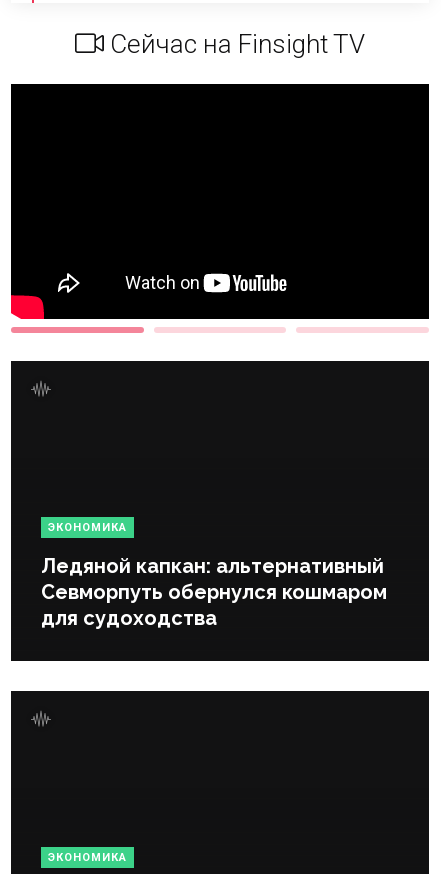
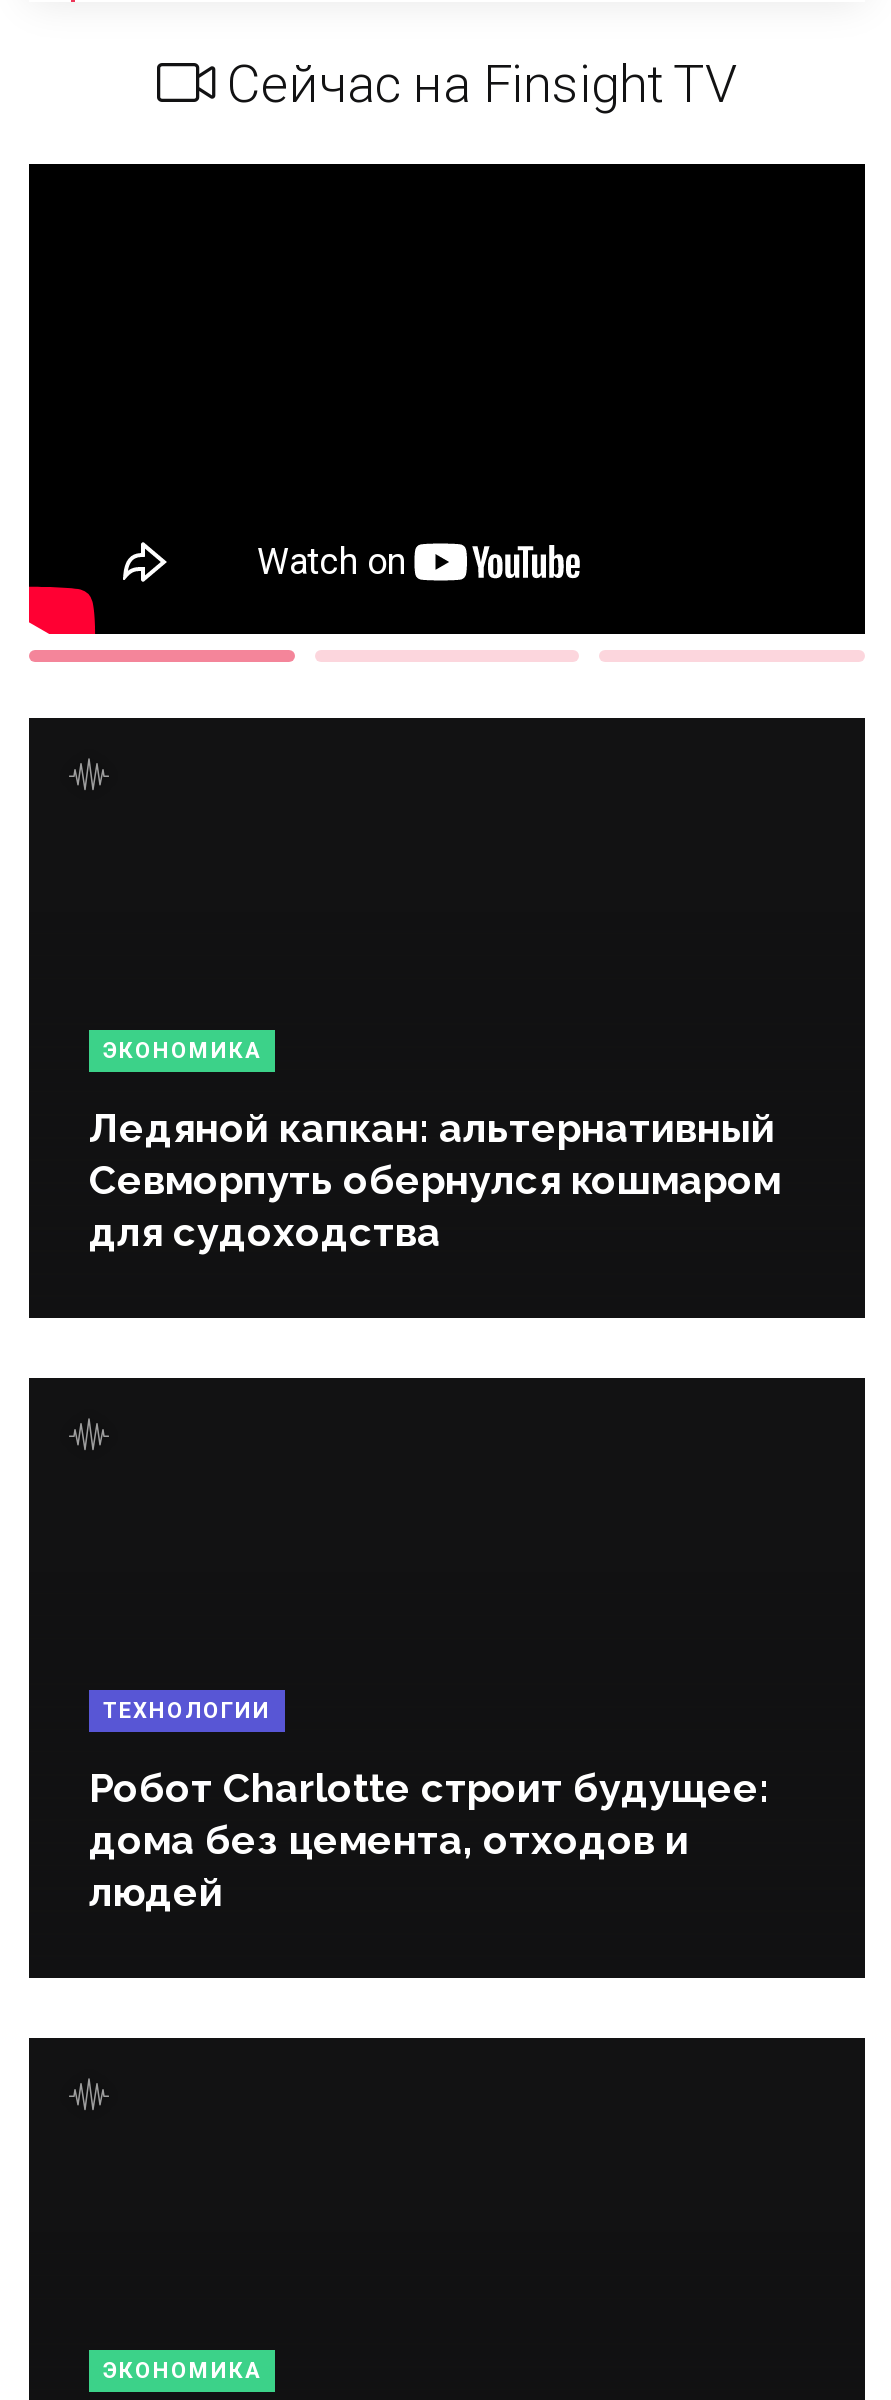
+ ТЕХНОЛОГИИ
+ Робот Charlotte строит будущее:
+ дома без цемента, отходов и
+ людей
